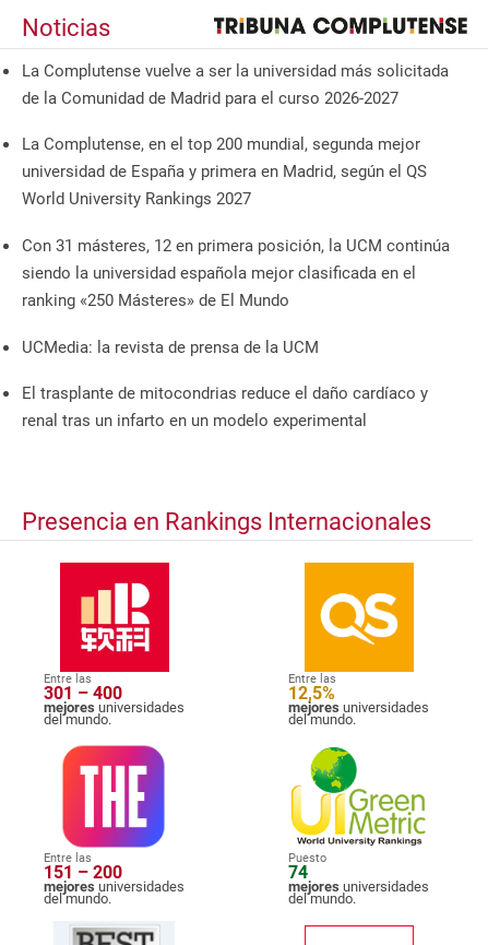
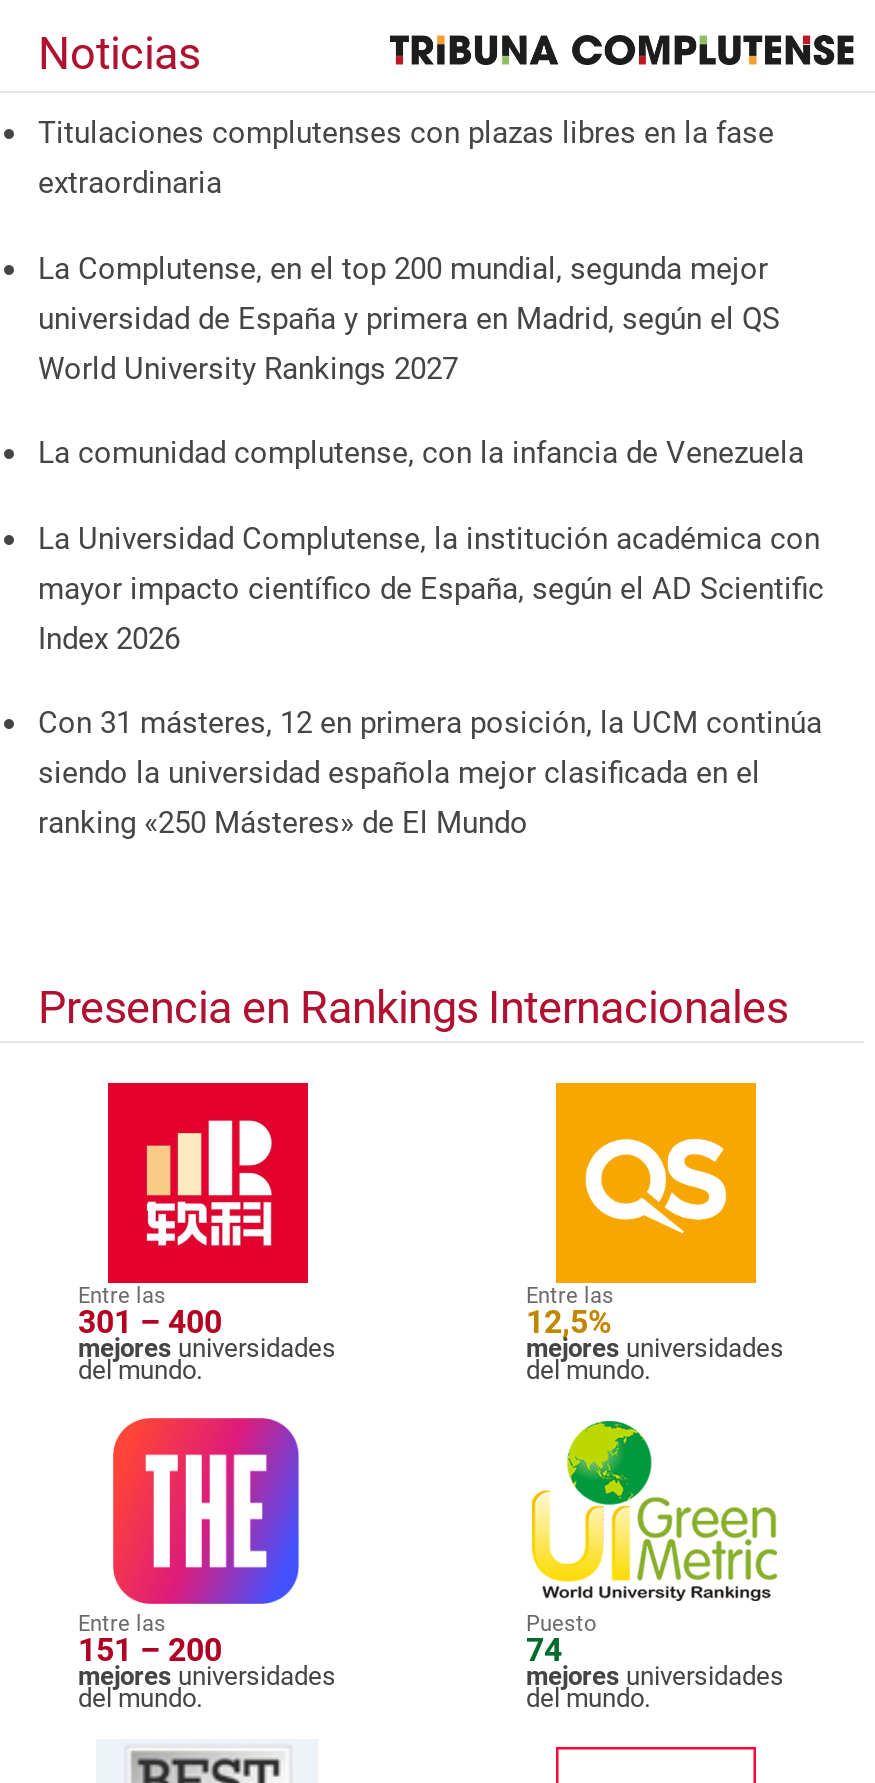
- La Complutense vuelve a ser la universidad más solicitada
- de la Comunidad de Madrid para el curso 2026-2027
+ Titulaciones complutenses con plazas libres en la fase
+ extraordinaria

+ La comunidad complutense, con la infancia de Venezuela
+ La Universidad Complutense, la institución académica con
+ mayor impacto científico de España, según el AD Scientific
+ Index 2026

moved down: Con 31 másteres, 12 en primera posición, la UCM continúa | siendo la universidad española mejor clasificada en el | ranking «250 Másteres» de El Mundo

- UCMedia: la revista de prensa de la UCM
- El trasplante de mitocondrias reduce el daño cardíaco y
- renal tras un infarto en un modelo experimental
